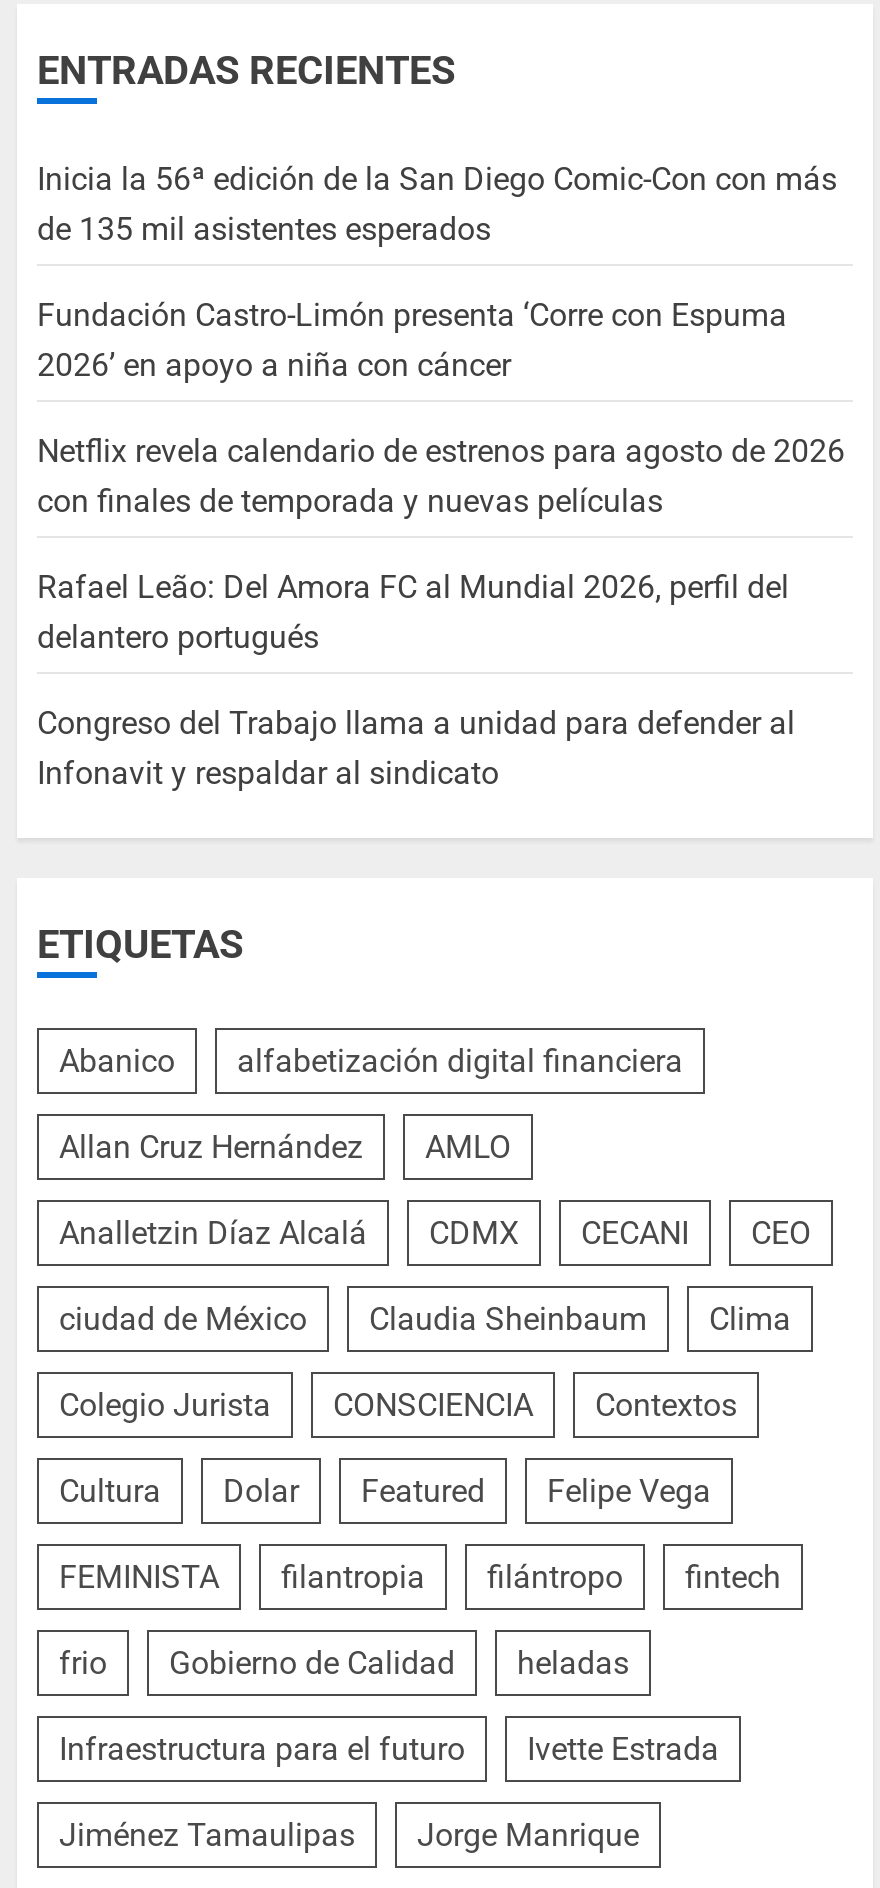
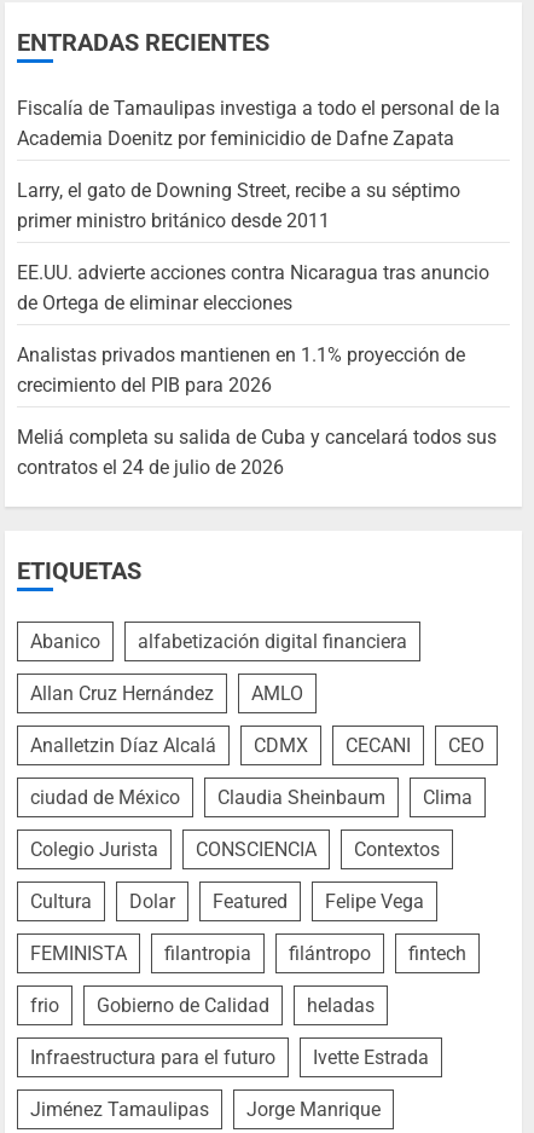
- Inicia la 56ª edición de la San Diego Comic-Con con más
- de 135 mil asistentes esperados
+ Fiscalía de Tamaulipas investiga a todo el personal de la
+ Academia Doenitz por feminicidio de Dafne Zapata

- Fundación Castro-Limón presenta ‘Corre con Espuma
- 2026’ en apoyo a niña con cáncer
+ Larry, el gato de Downing Street, recibe a su séptimo
+ primer ministro británico desde 2011

- Netflix revela calendario de estrenos para agosto de 2026
- con finales de temporada y nuevas películas
+ EE.UU. advierte acciones contra Nicaragua tras anuncio
+ de Ortega de eliminar elecciones

- Rafael Leão: Del Amora FC al Mundial 2026, perfil del
- delantero portugués
+ Analistas privados mantienen en 1.1% proyección de
+ crecimiento del PIB para 2026

- Congreso del Trabajo llama a unidad para defender al
- Infonavit y respaldar al sindicato
+ Meliá completa su salida de Cuba y cancelará todos sus
+ contratos el 24 de julio de 2026
